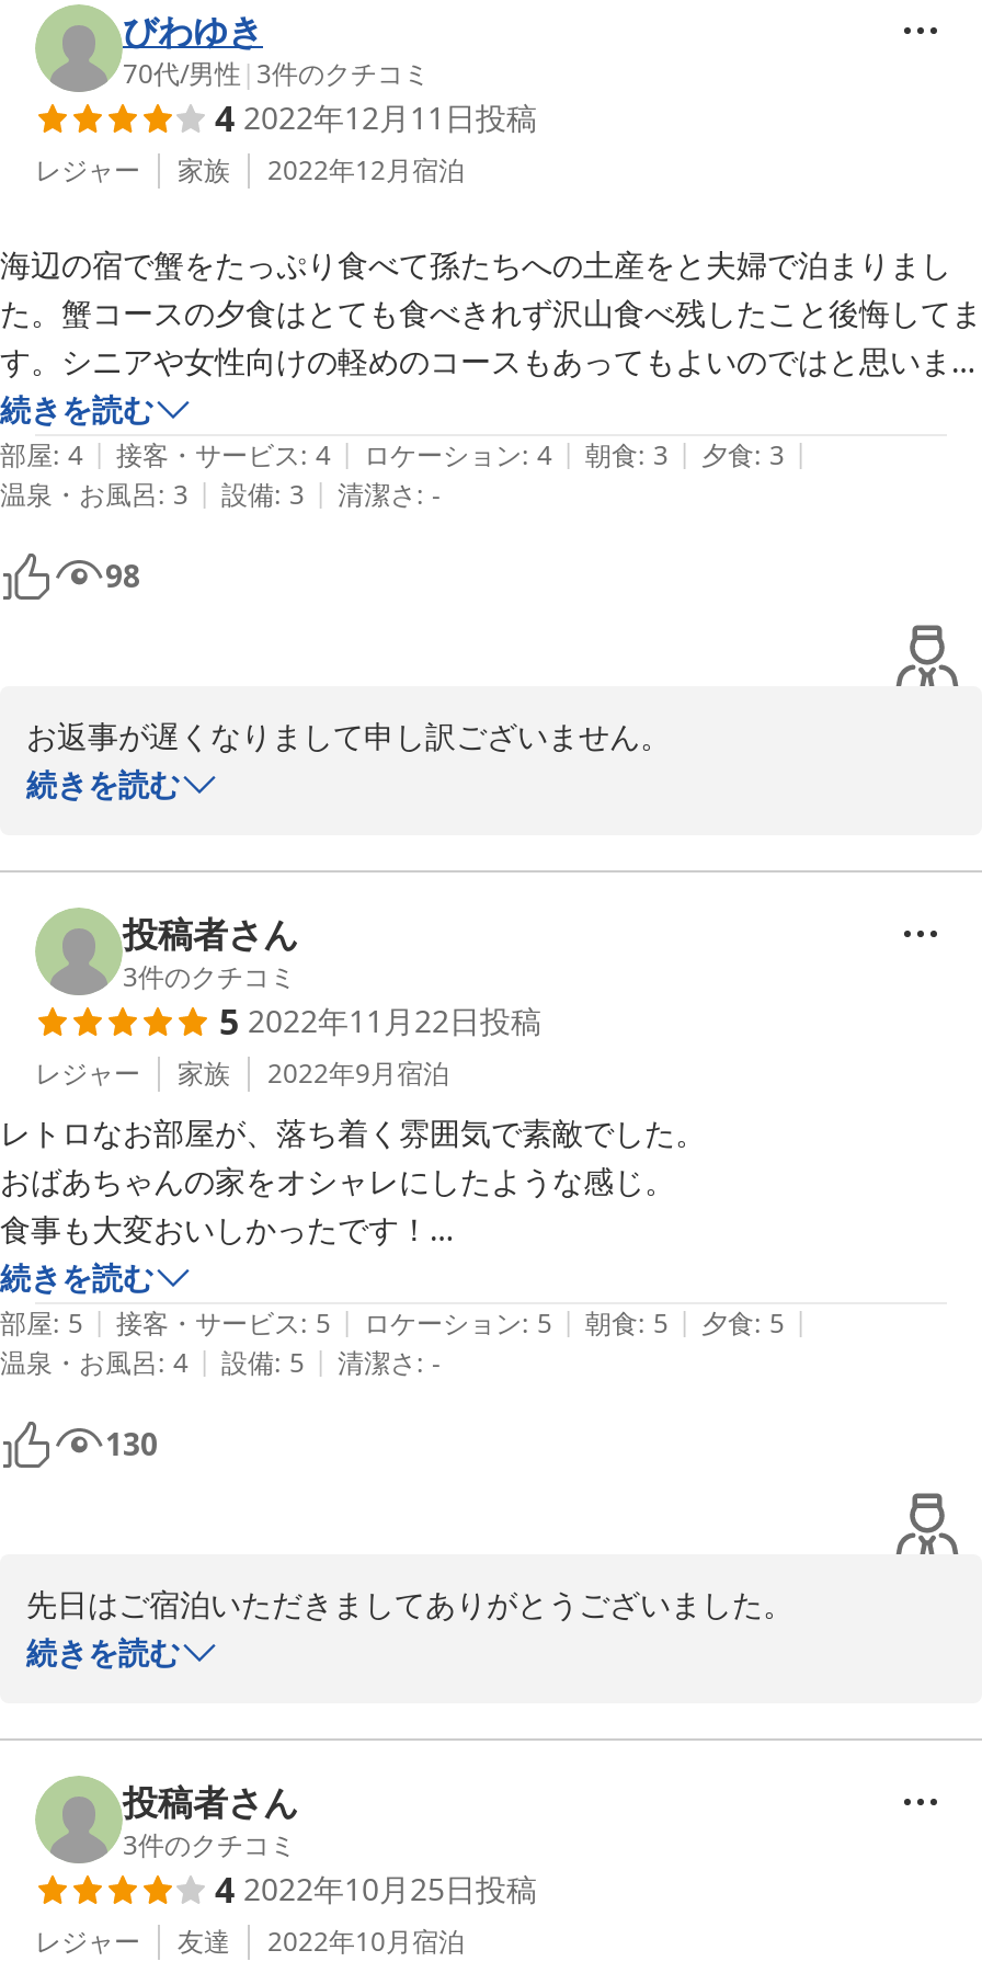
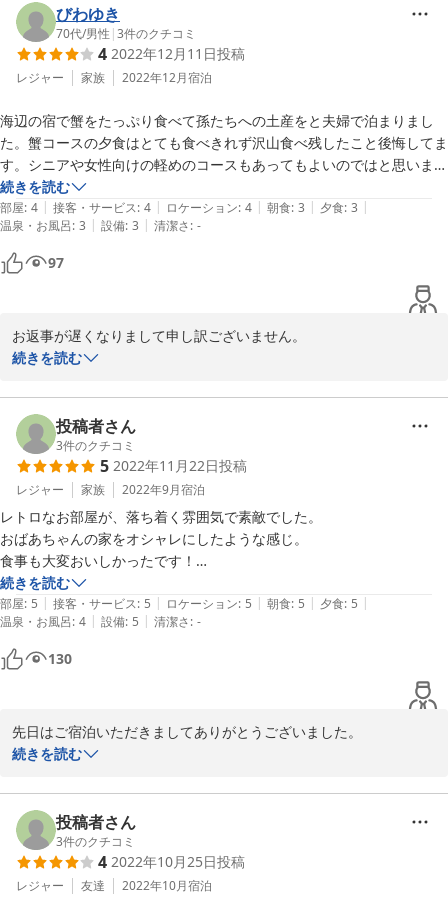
- 98
+ 97
